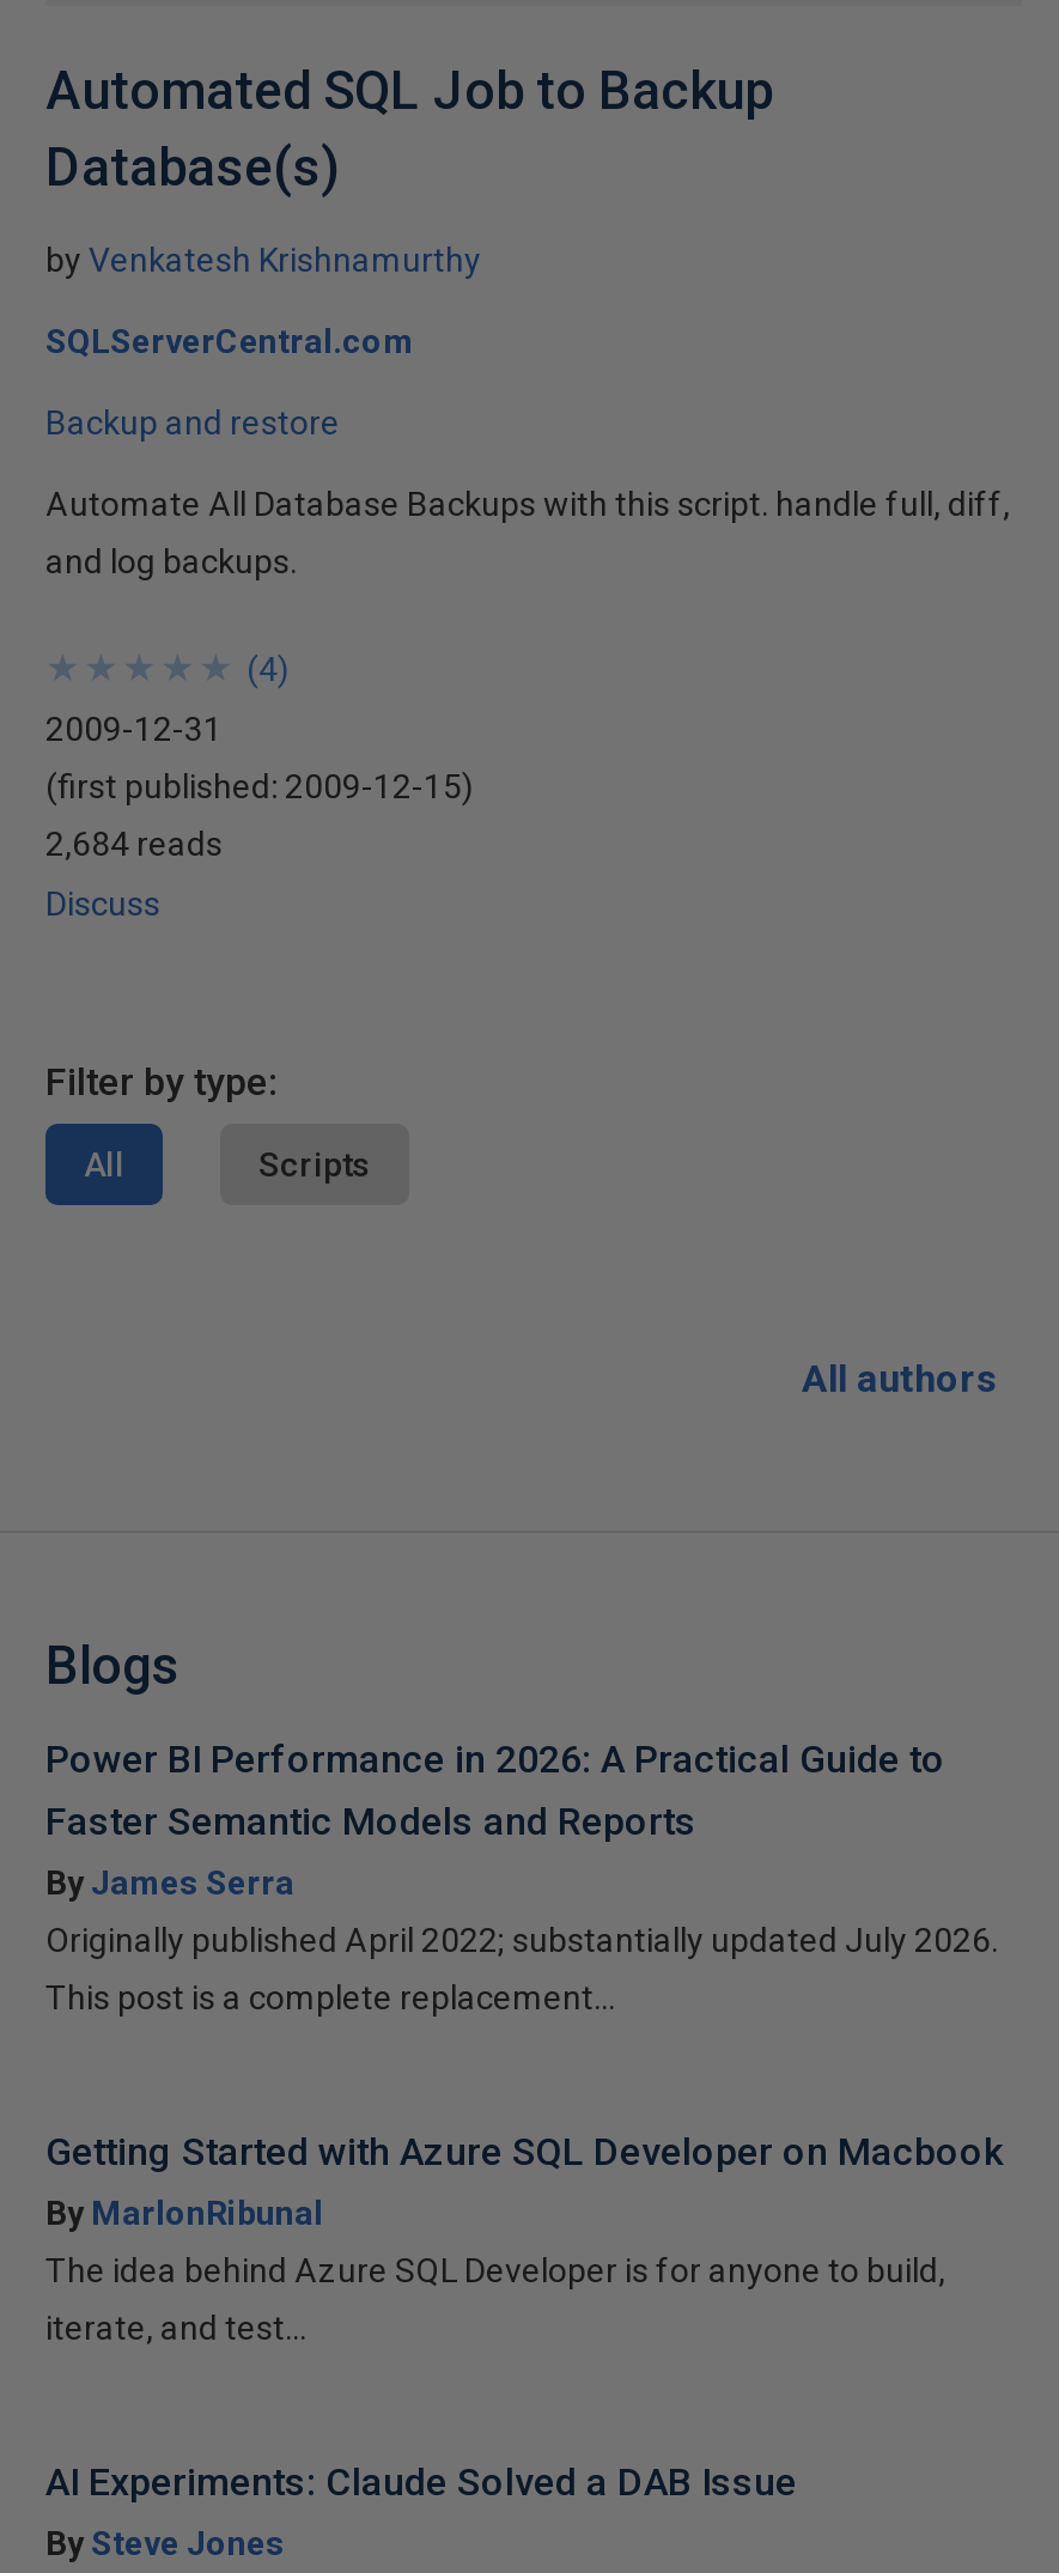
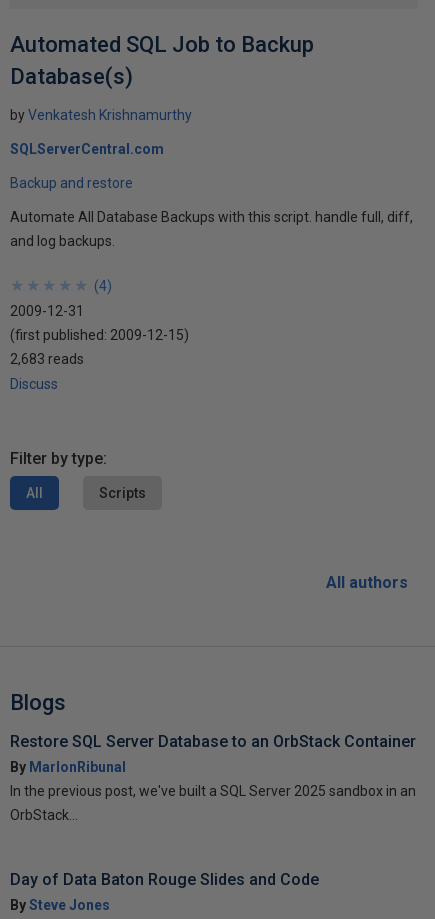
- 2,684 reads
+ 2,683 reads

- Power BI Performance in 2026: A Practical Guide to
- Faster Semantic Models and Reports
- By James Serra
- Originally published April 2022; substantially updated July 2026.
- This post is a complete replacement...
- Getting Started with Azure SQL Developer on Macbook
+ Restore SQL Server Database to an OrbStack Container

- The idea behind Azure SQL Developer is for anyone to build,
+ In the previous post, we've built a SQL Server 2025 sandbox in an

- iterate, and test...
+ OrbStack...

- AI Experiments: Claude Solved a DAB Issue
+ Day of Data Baton Rouge Slides and Code
